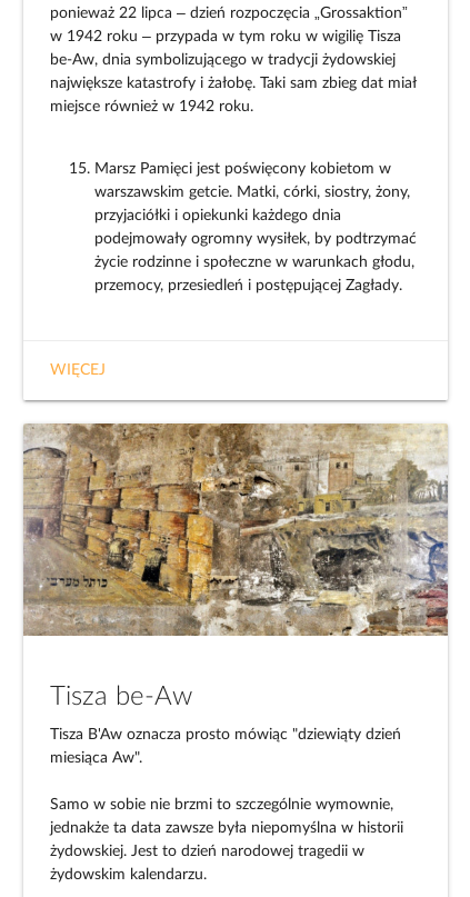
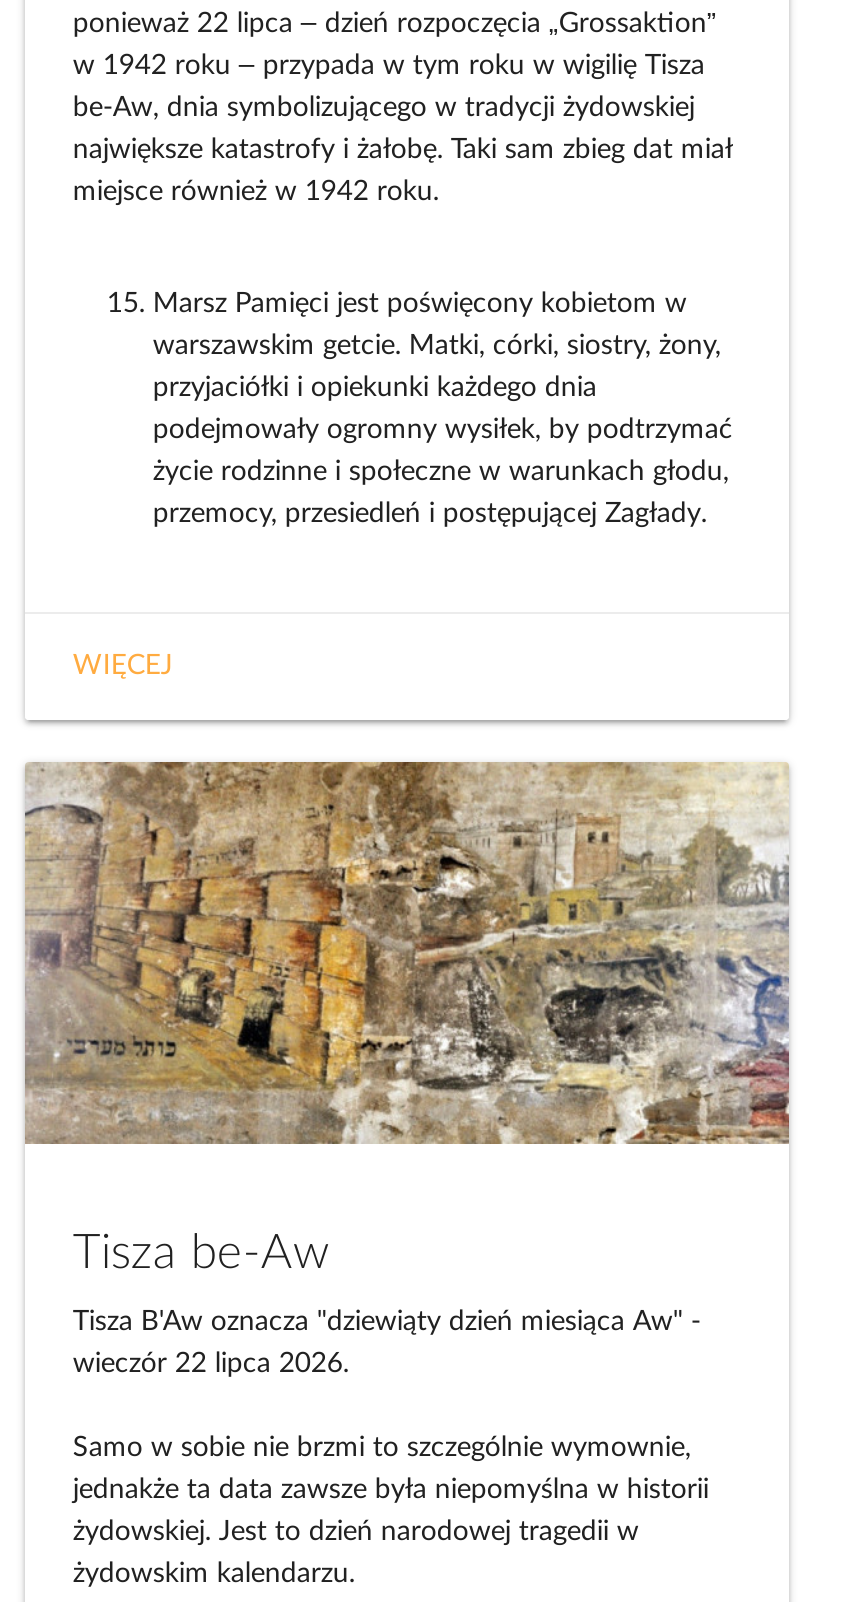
- Tisza B'Aw oznacza prosto mówiąc "dziewiąty dzień
+ Tisza B'Aw oznacza "dziewiąty dzień miesiąca Aw" -

- miesiąca Aw".
+ wieczór 22 lipca 2026.
